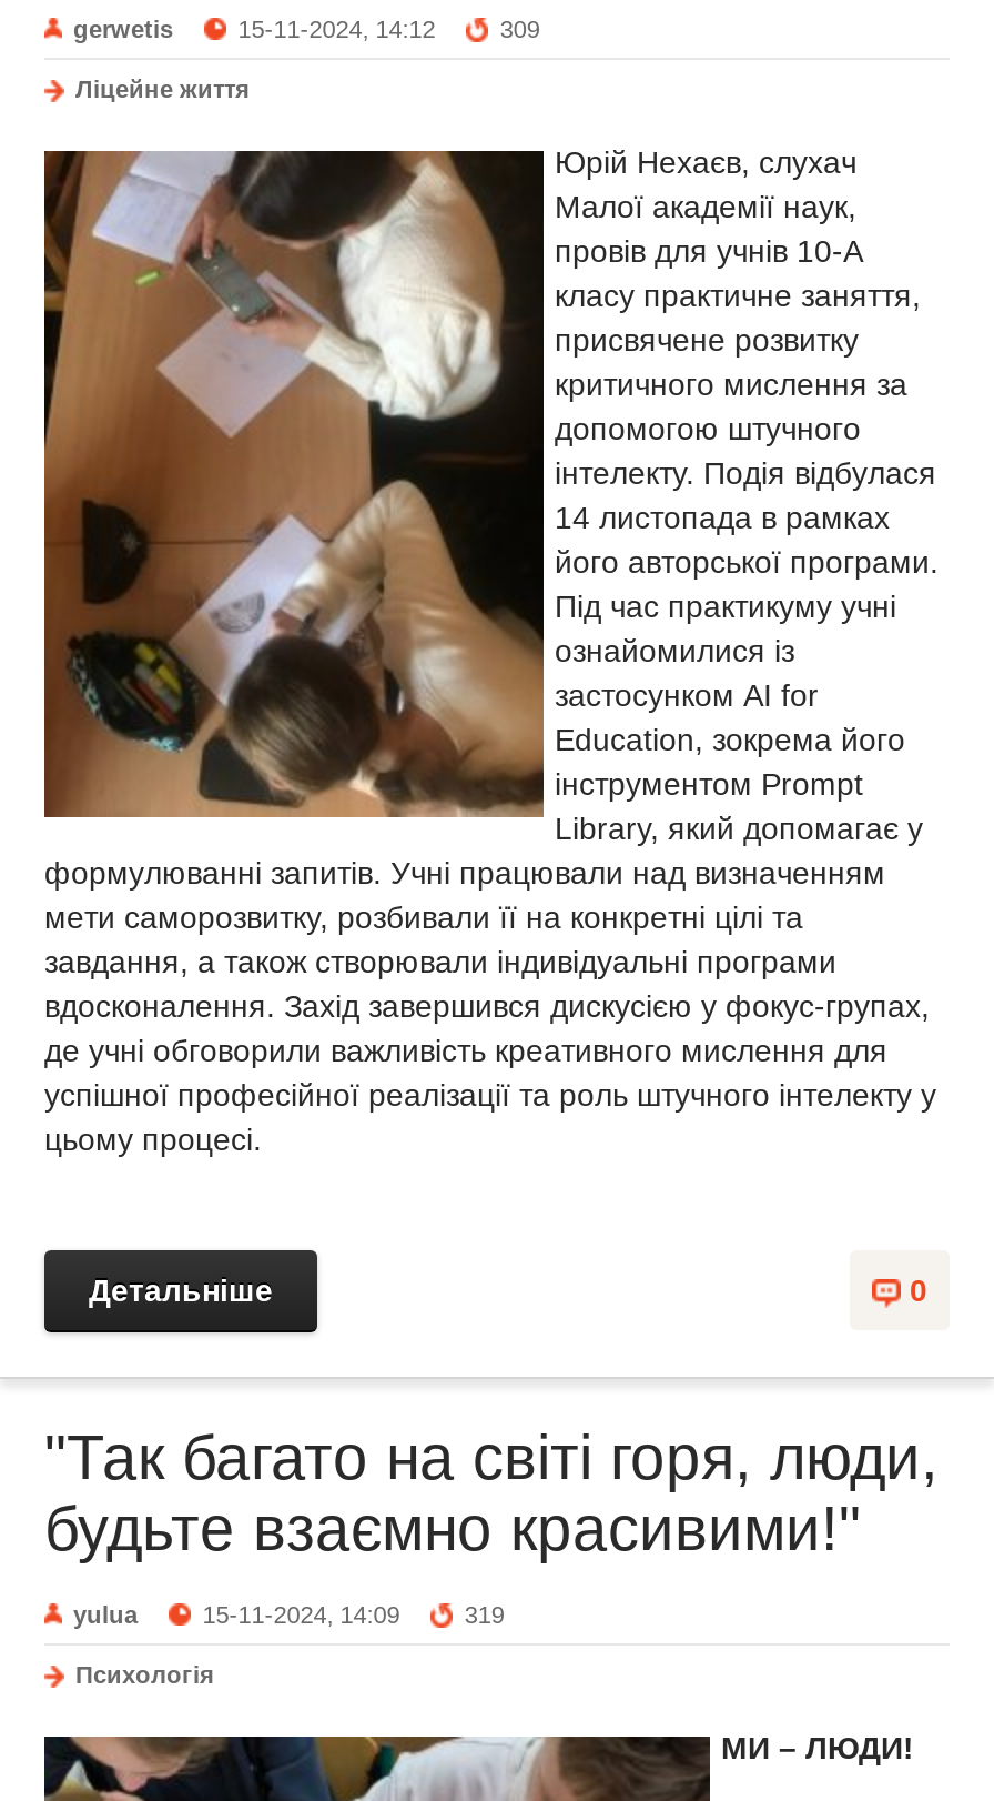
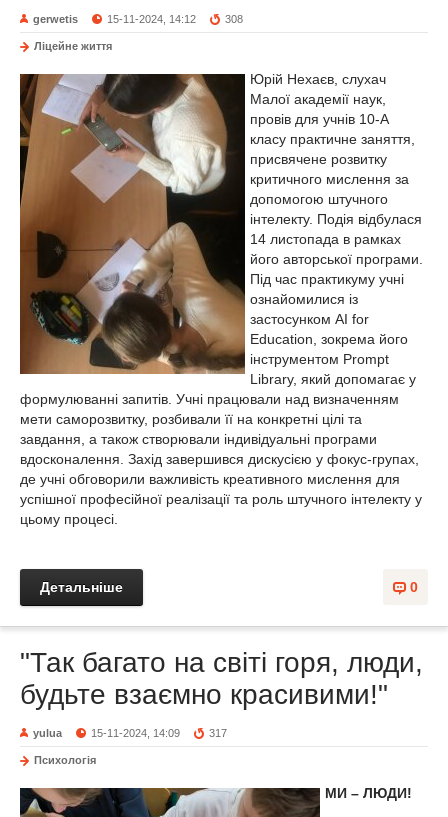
- 309
+ 308

- 319
+ 317
